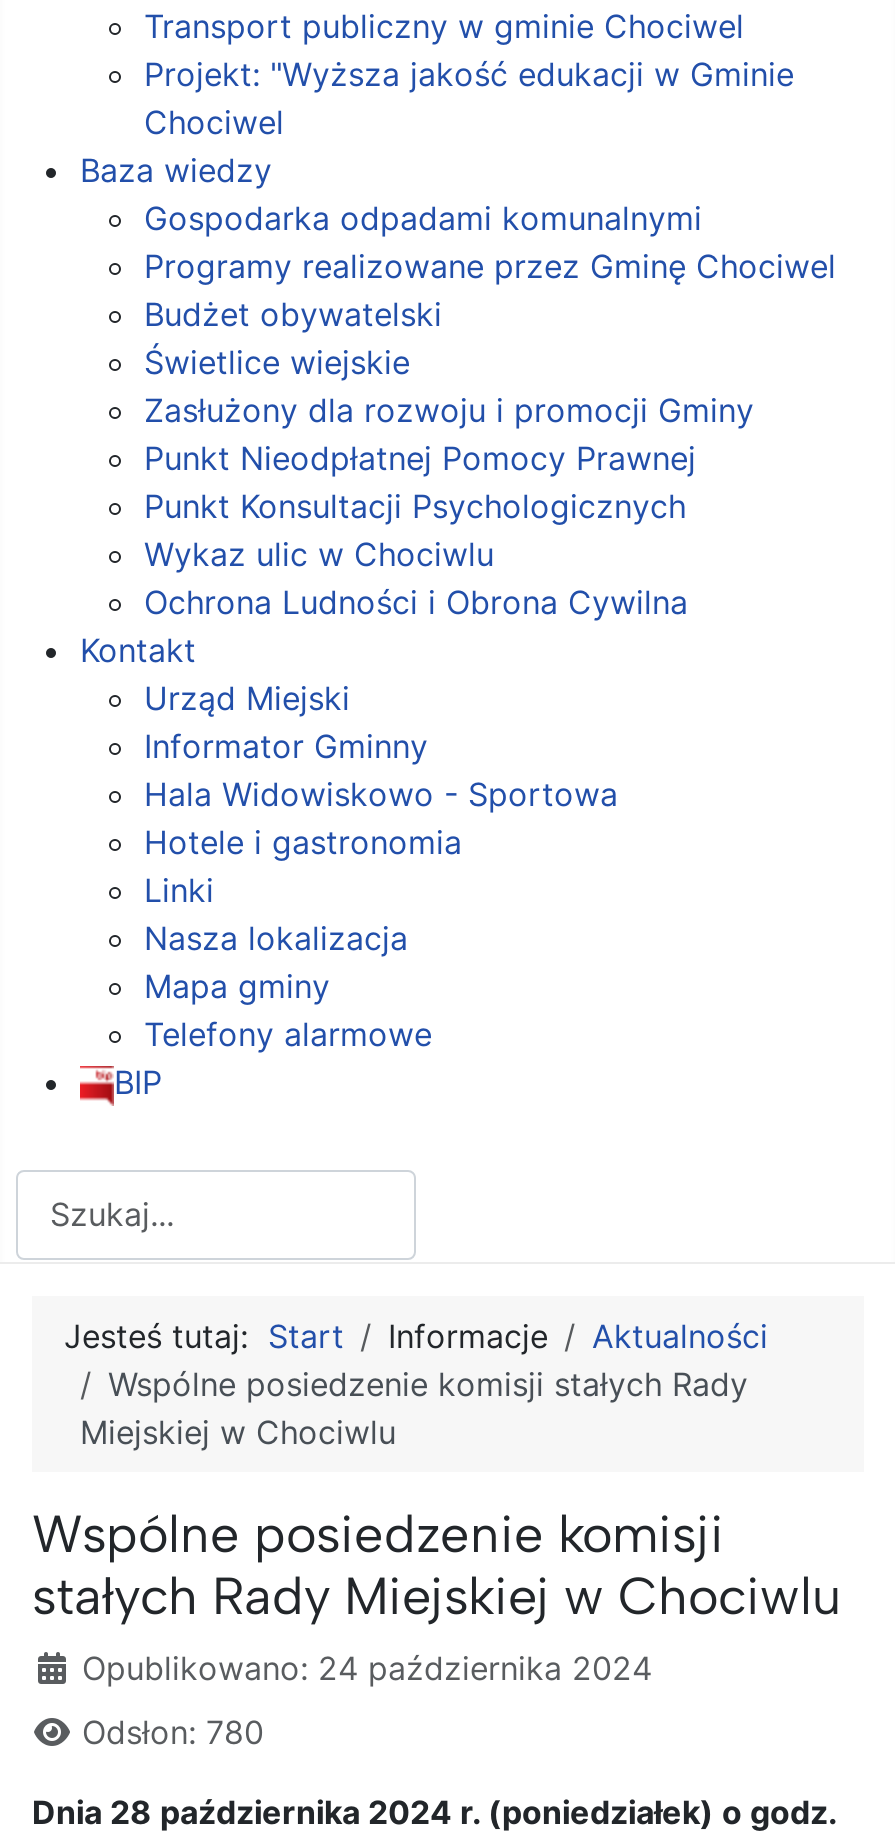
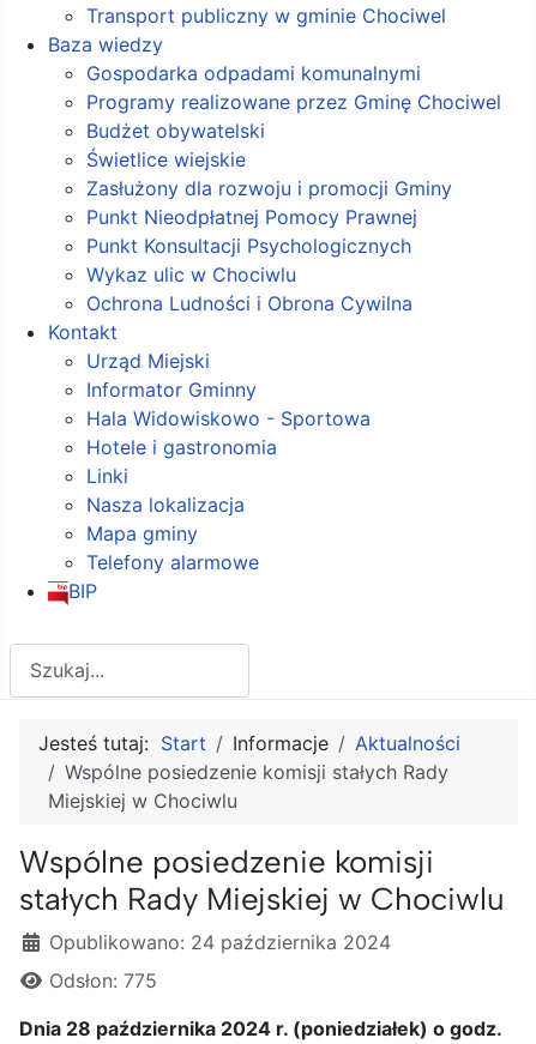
- Projekt: "Wyższa jakość edukacji w Gminie
- Chociwel

- Odsłon: 780
+ Odsłon: 775
